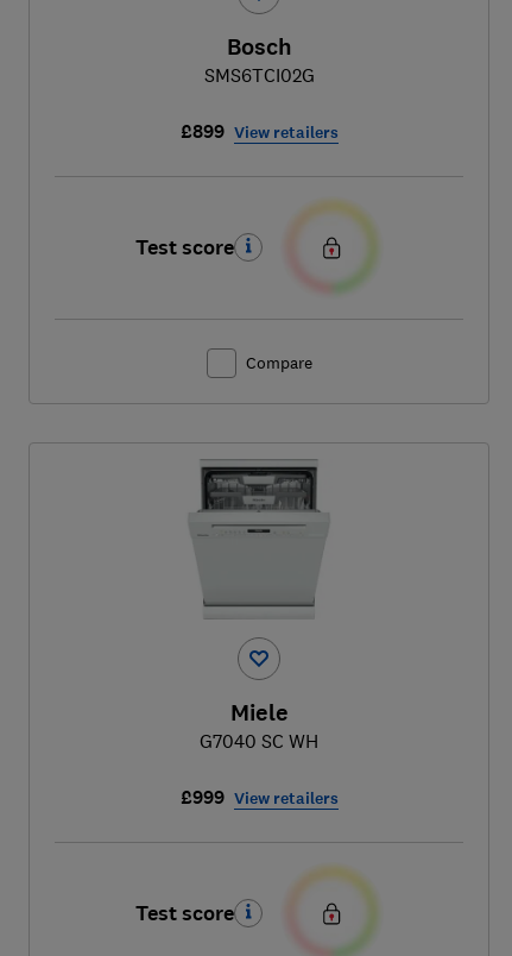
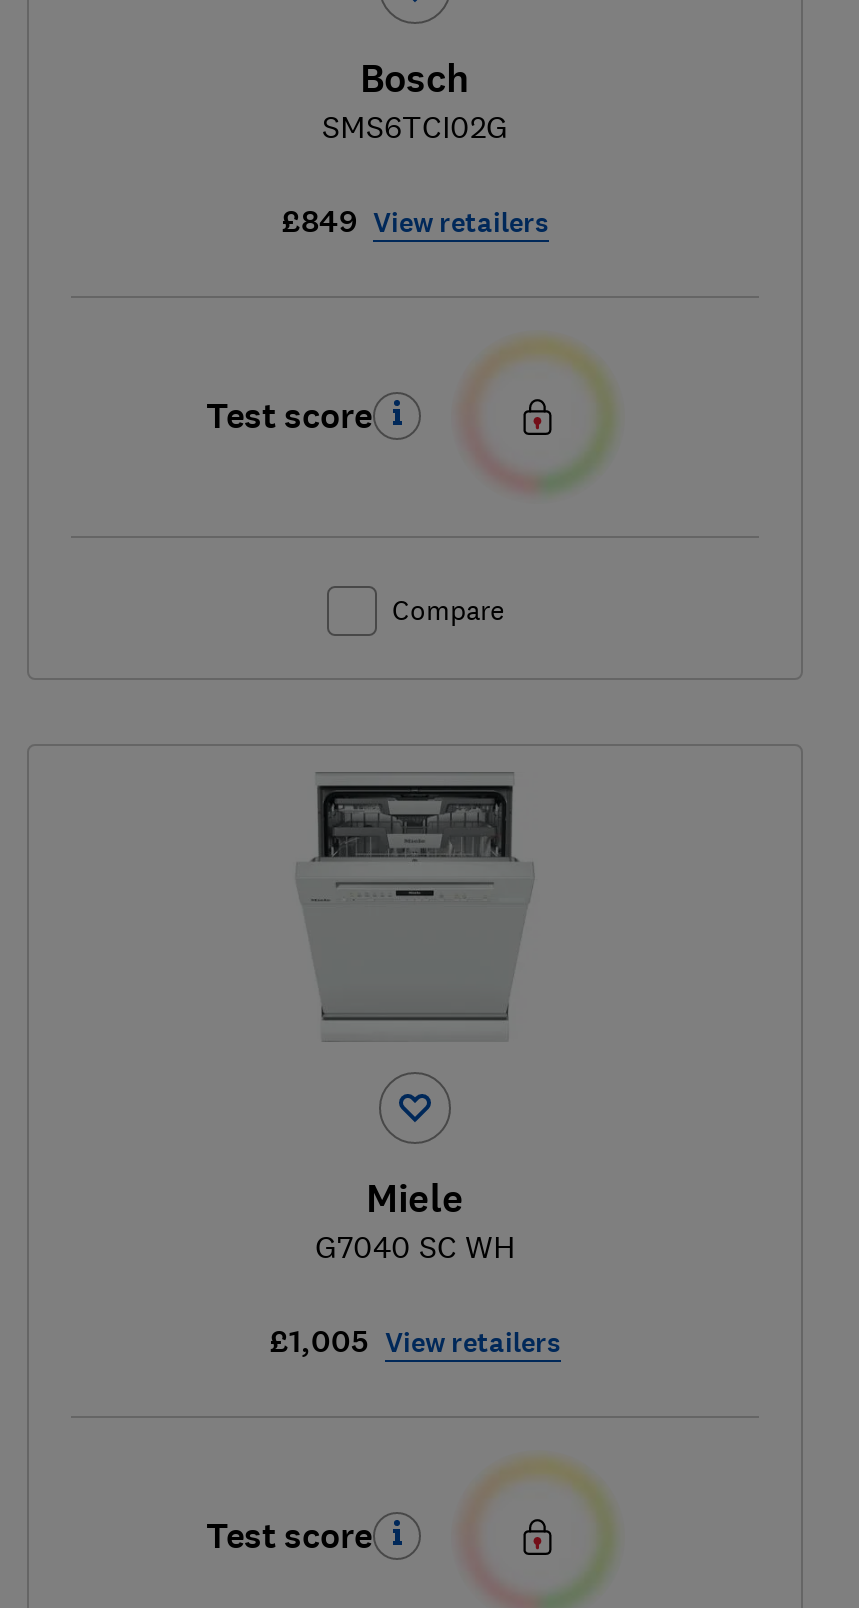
- £899 View retailers
+ £849 View retailers

- £999 View retailers
+ £1,005 View retailers
